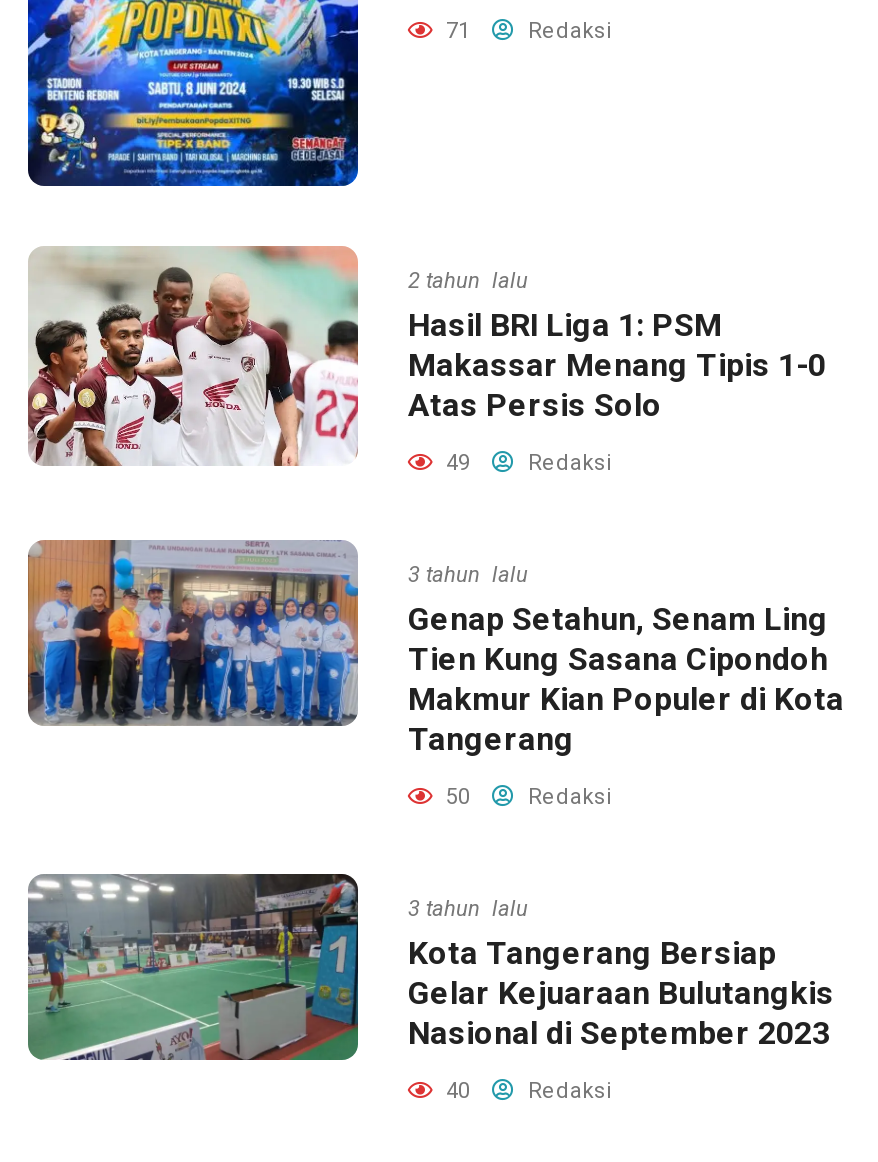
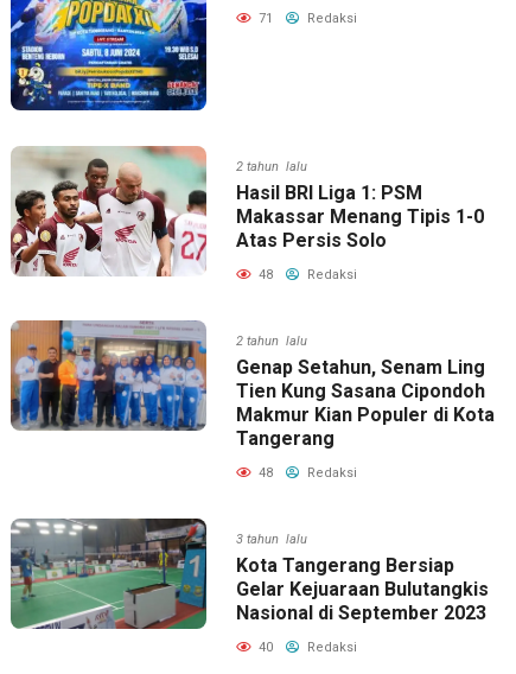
- 49 Redaksi
+ 48 Redaksi

- 3 tahun lalu
+ 2 tahun lalu

- 50 Redaksi
+ 48 Redaksi
